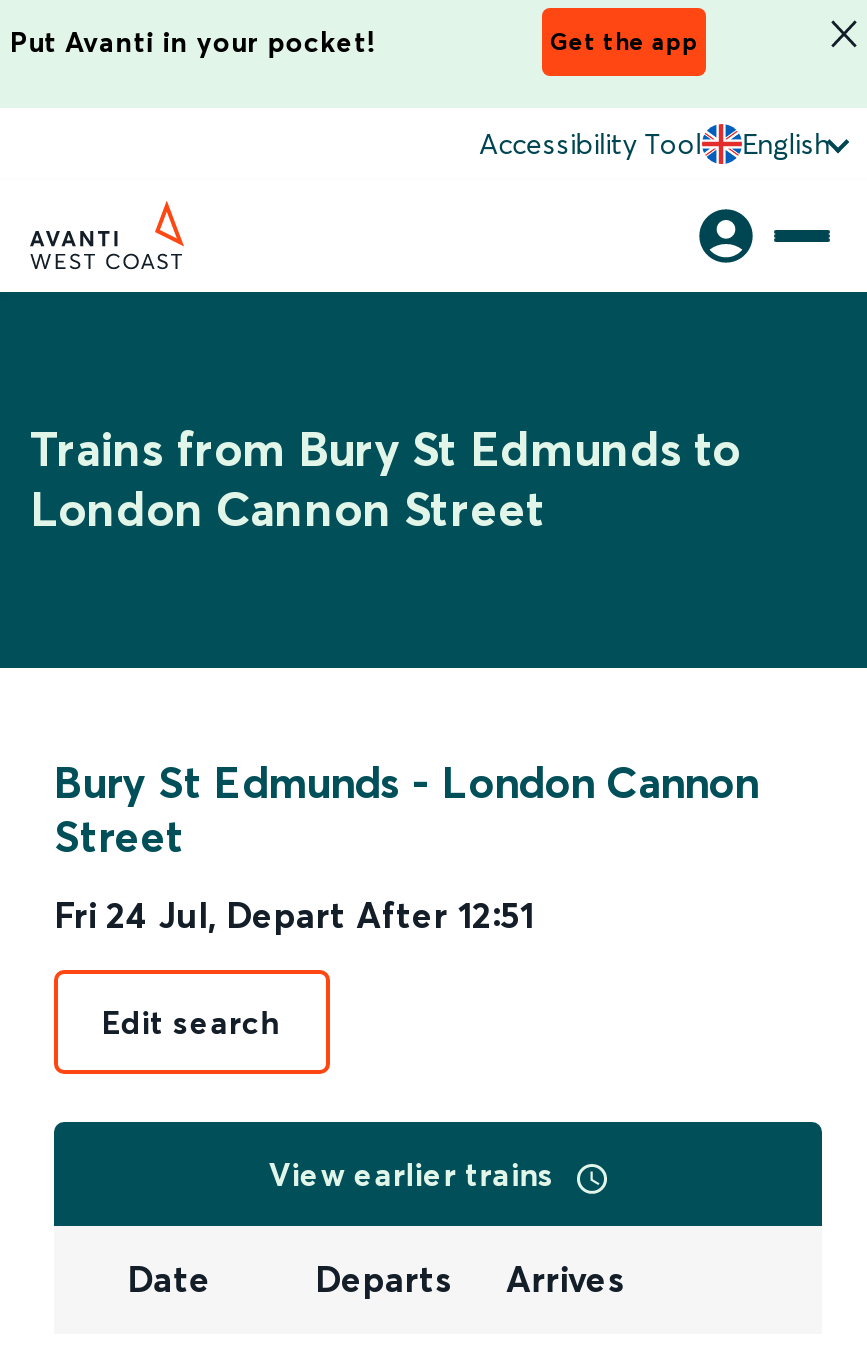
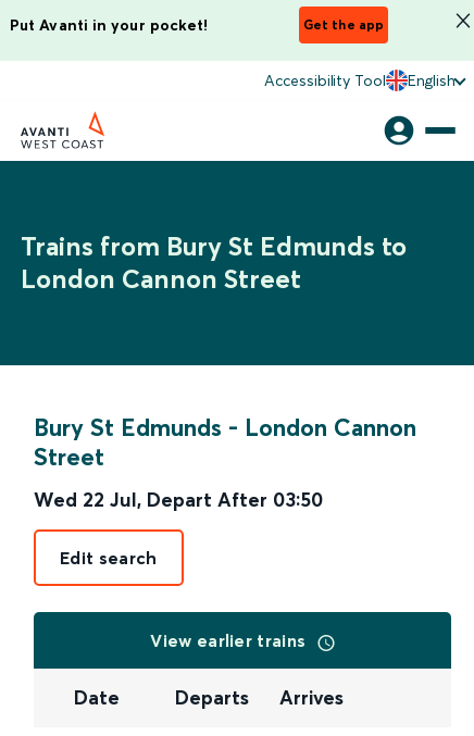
- Fri 24 Jul, Depart After 12:51
+ Wed 22 Jul, Depart After 03:50
